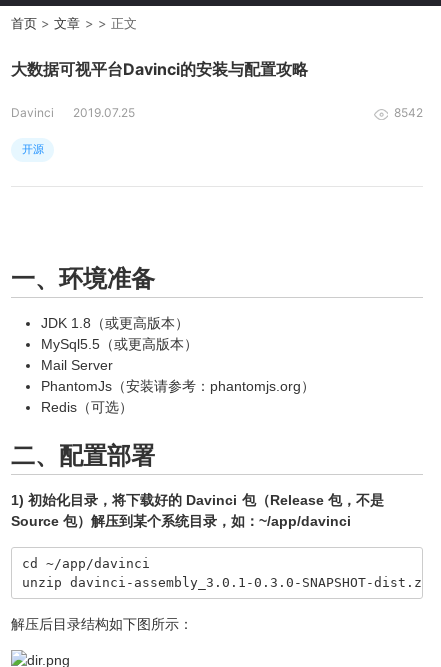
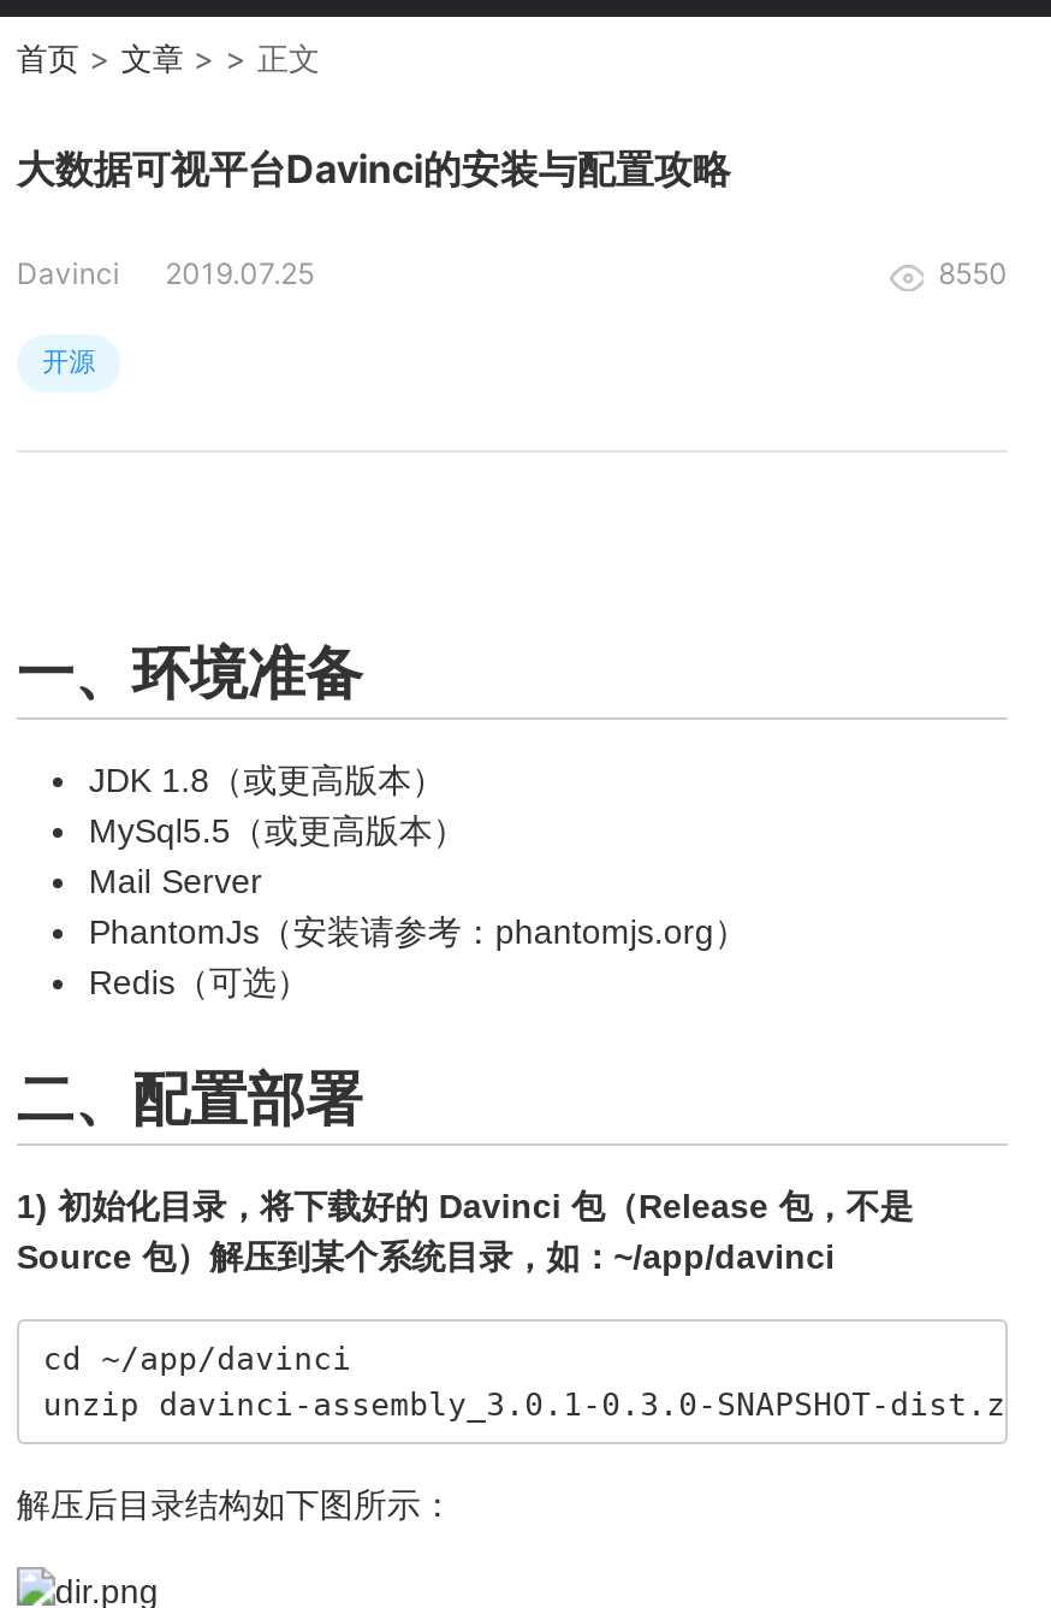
- 8542
+ 8550
